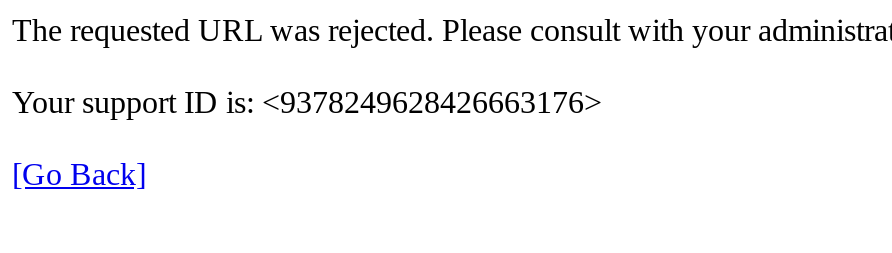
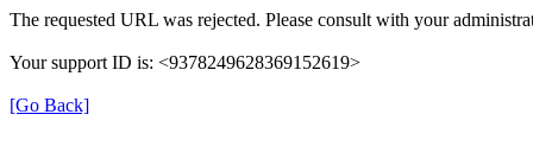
- Your support ID is: <9378249628426663176>
+ Your support ID is: <9378249628369152619>
